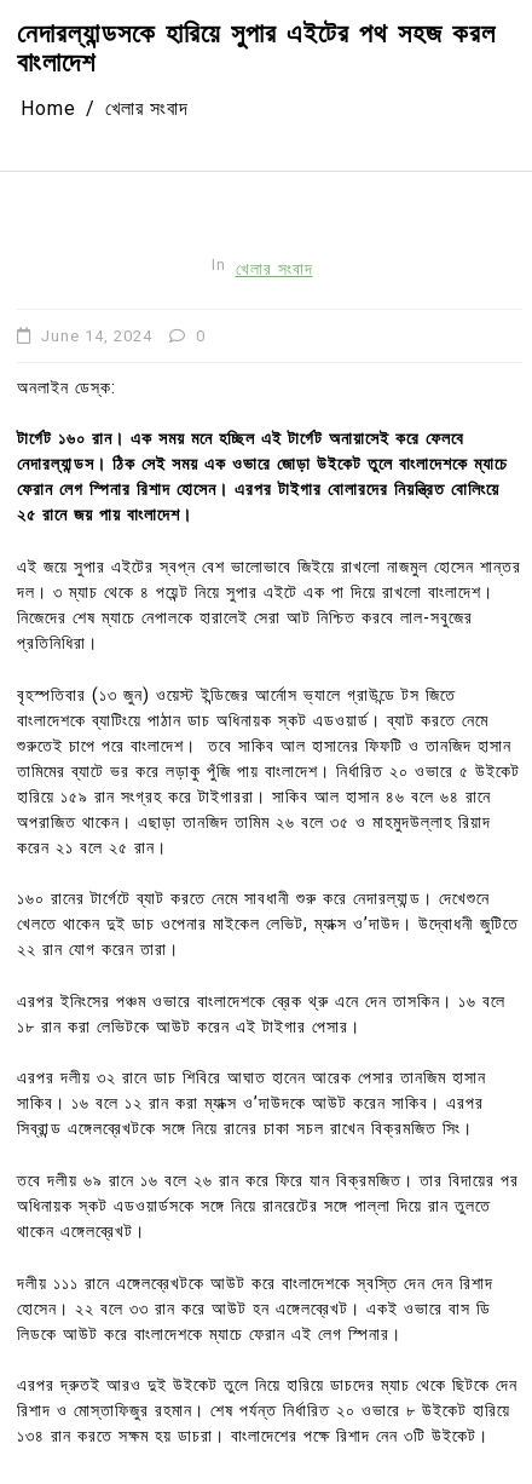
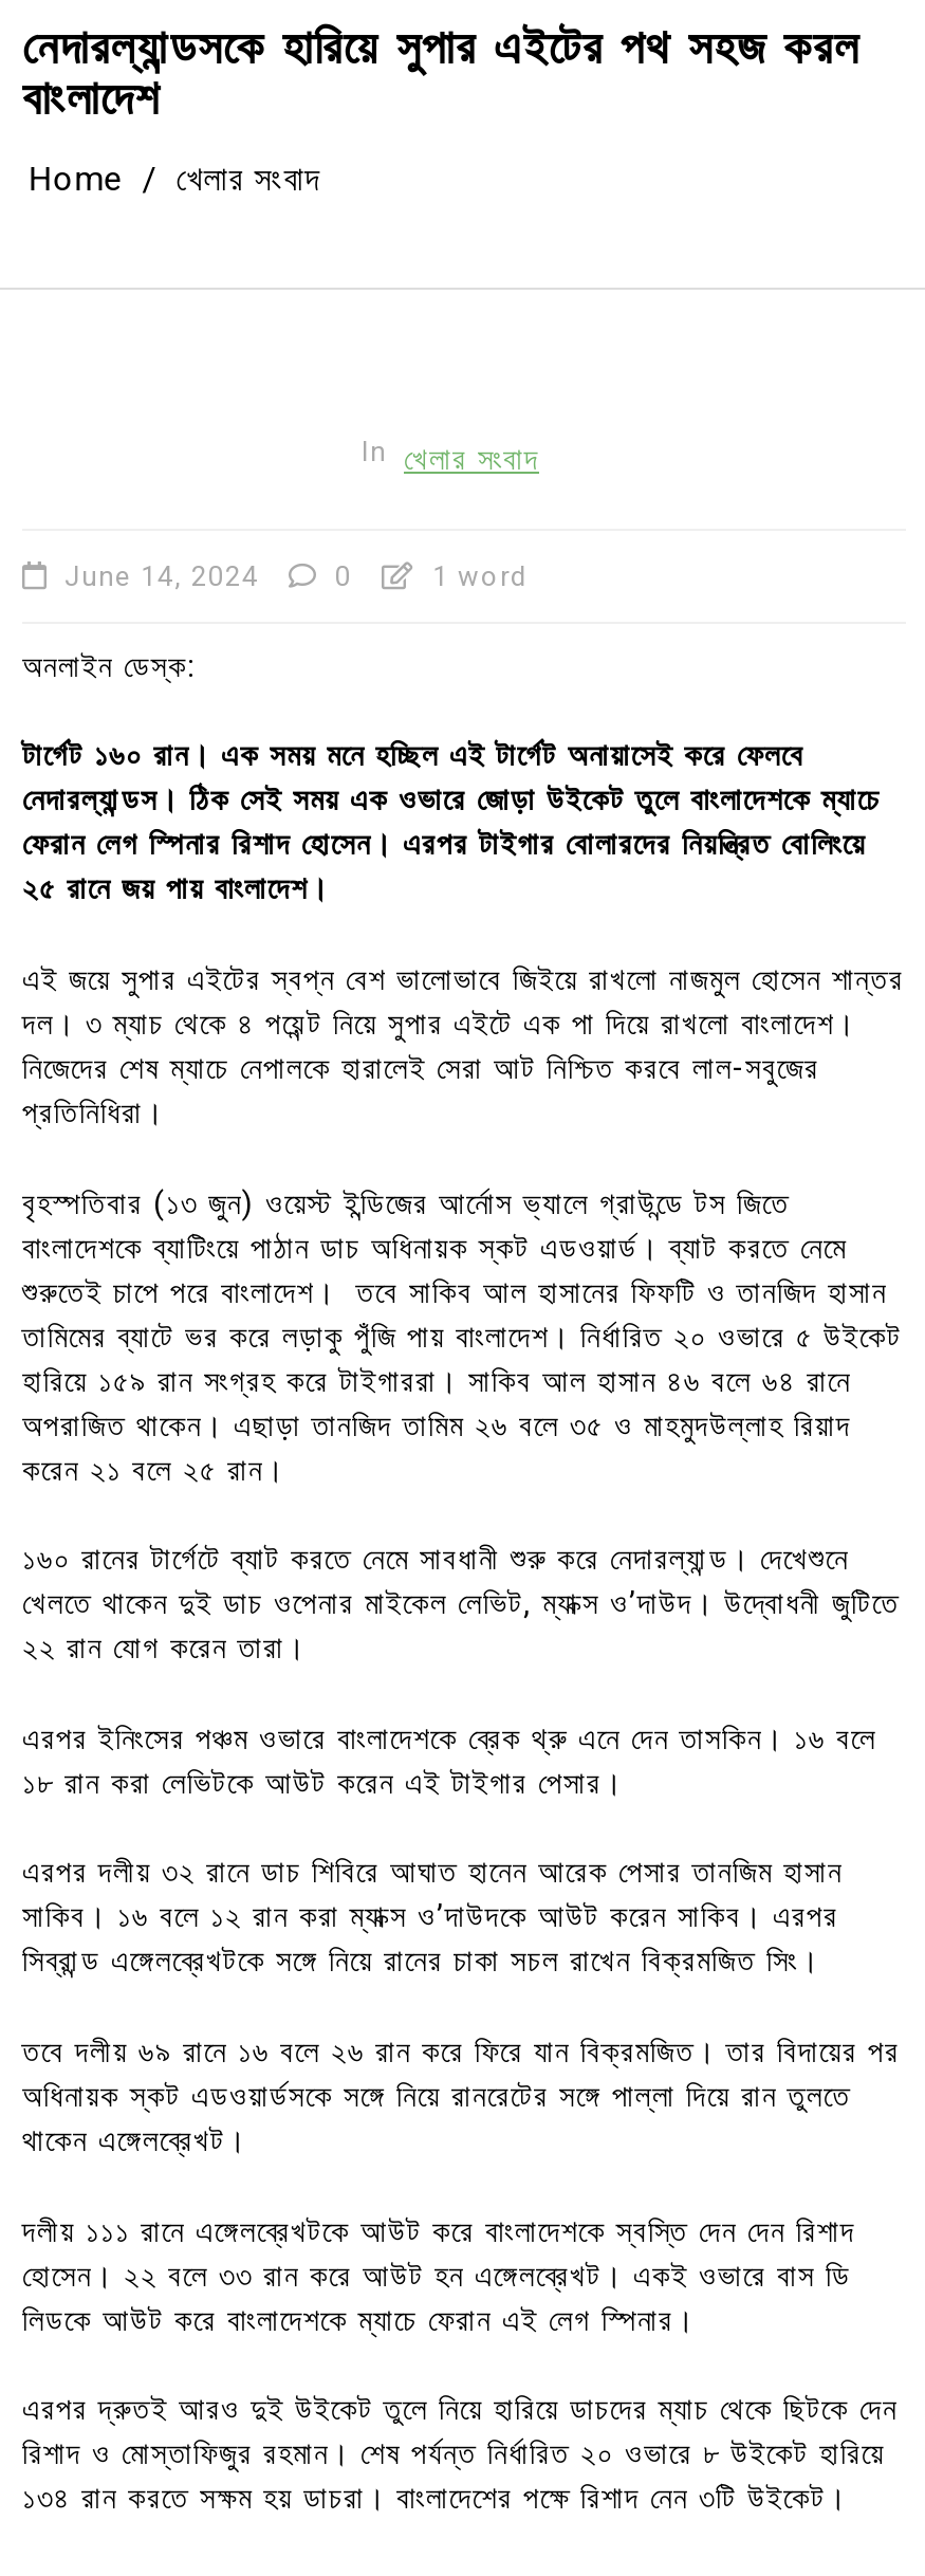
+ 1 word
